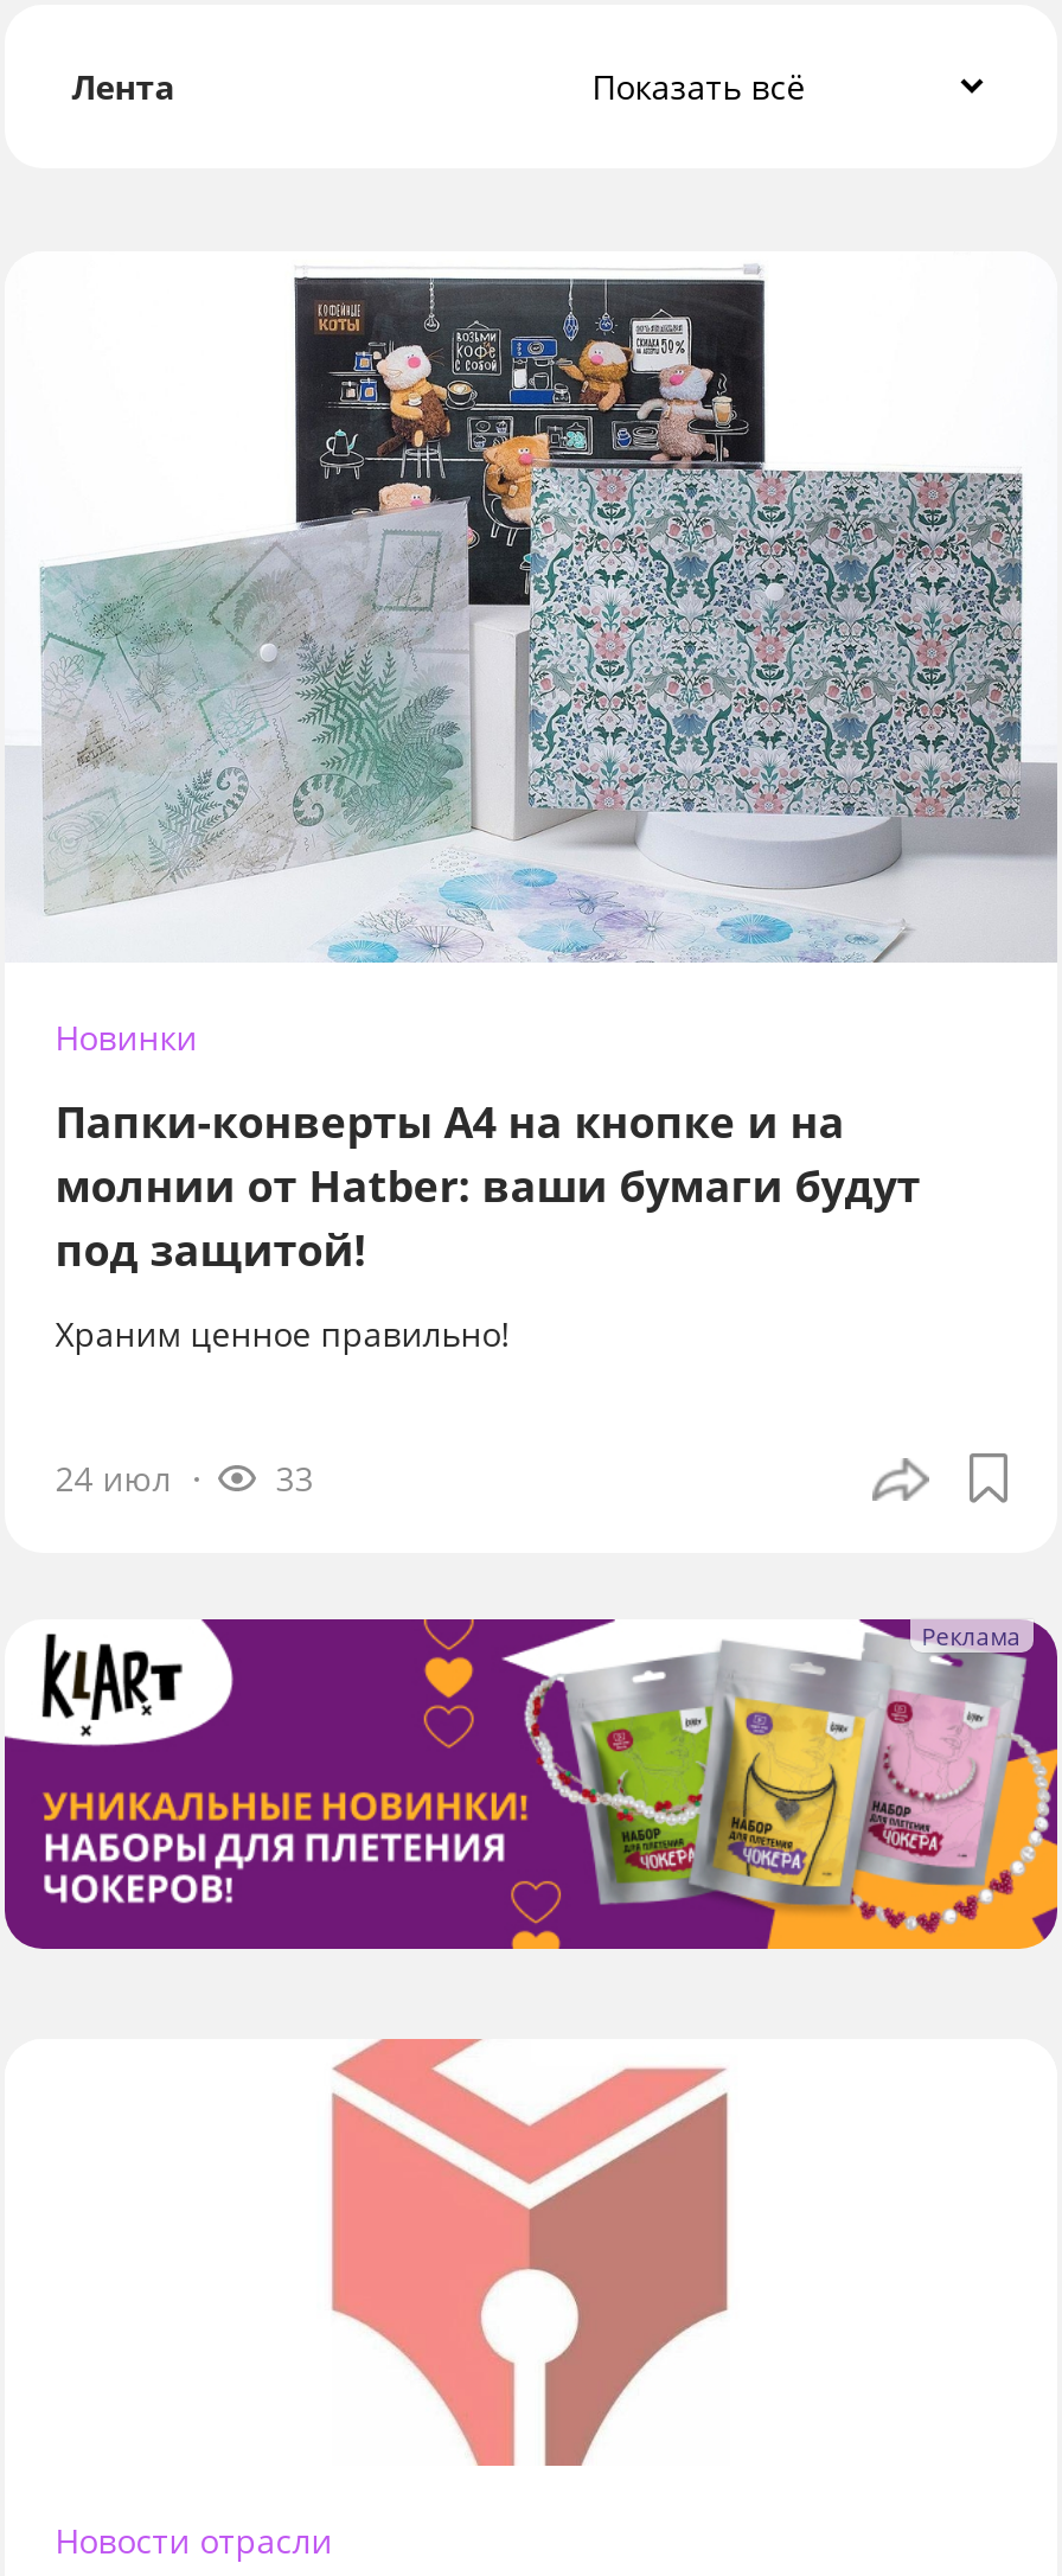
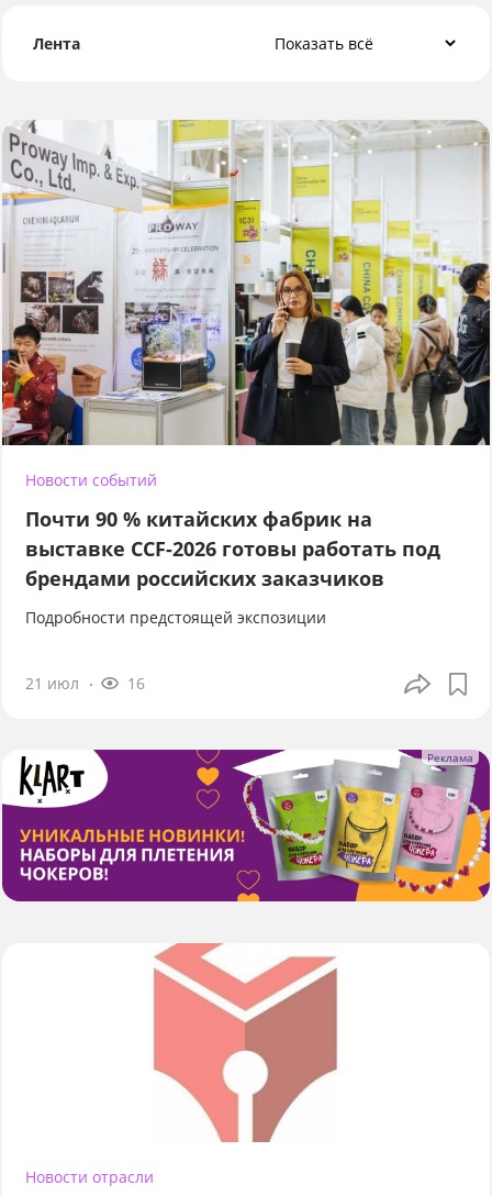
- [image]
- Новинки
+ [image]
+ Новости событий

- Папки-конверты А4 на кнопке и на
- молнии от Hatber: ваши бумаги будут
- под защитой!
+ Почти 90 % китайских фабрик на
+ выставке CCF-2026 готовы работать под
+ брендами российских заказчиков

- Храним ценное правильно!
+ Подробности предстоящей экспозиции

- 24 июл
- 33
+ 21 июл
+ 16
